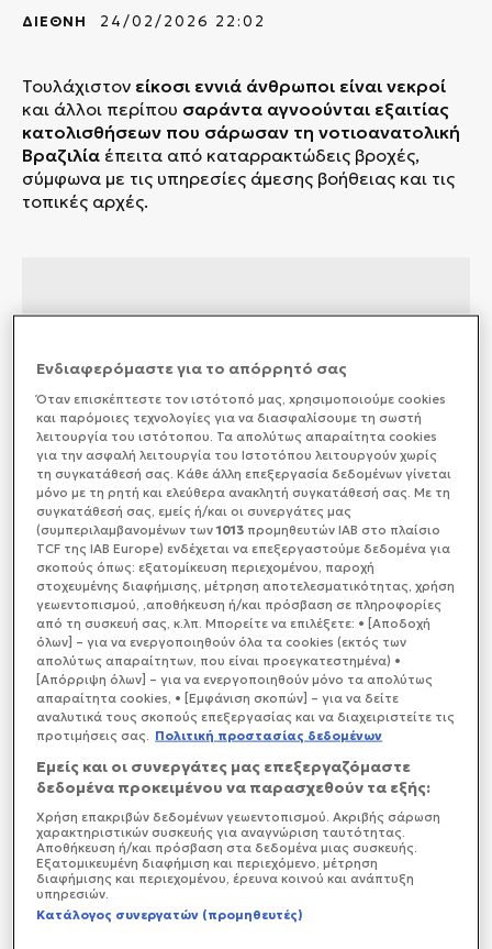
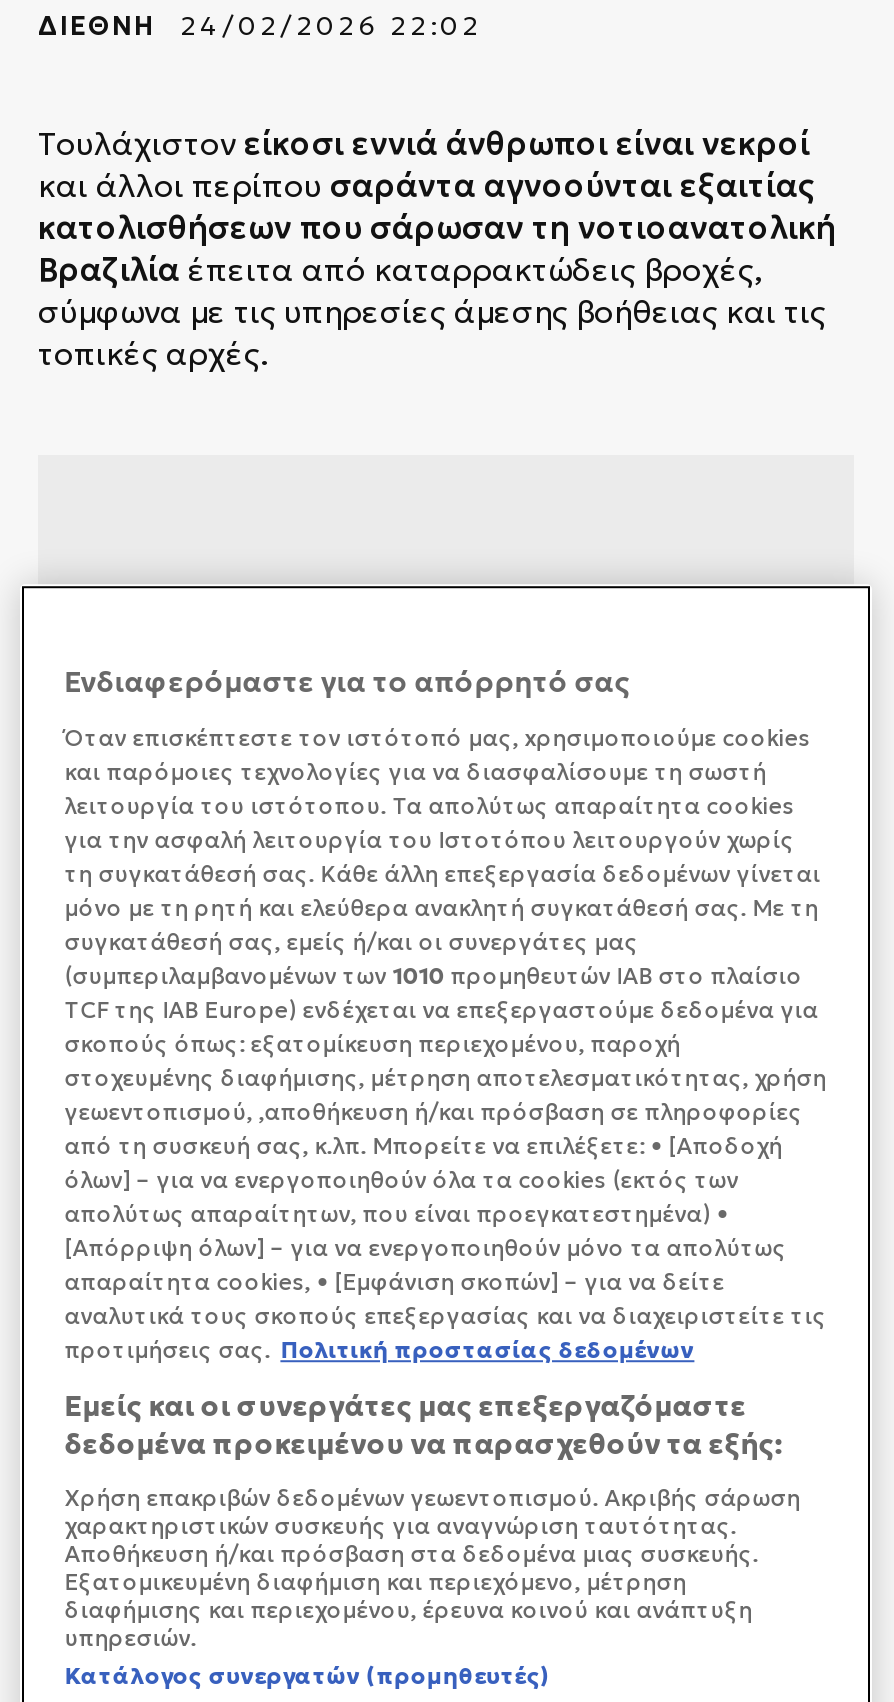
- (συμπεριλαμβανομένων των 1013 προμηθευτών IAB στο πλαίσιο
+ (συμπεριλαμβανομένων των 1010 προμηθευτών IAB στο πλαίσιο
